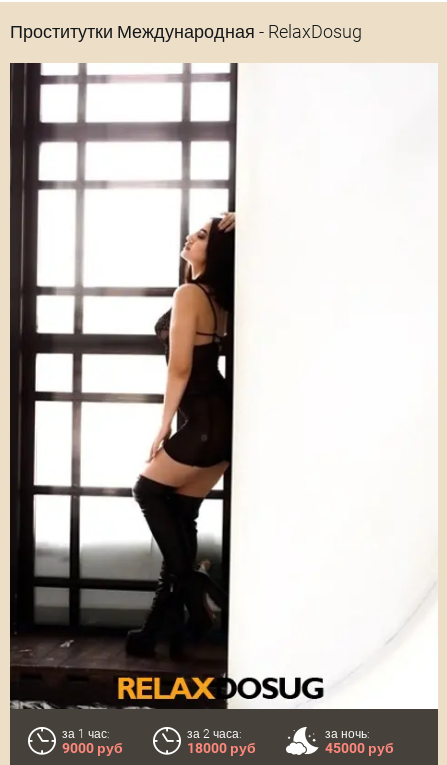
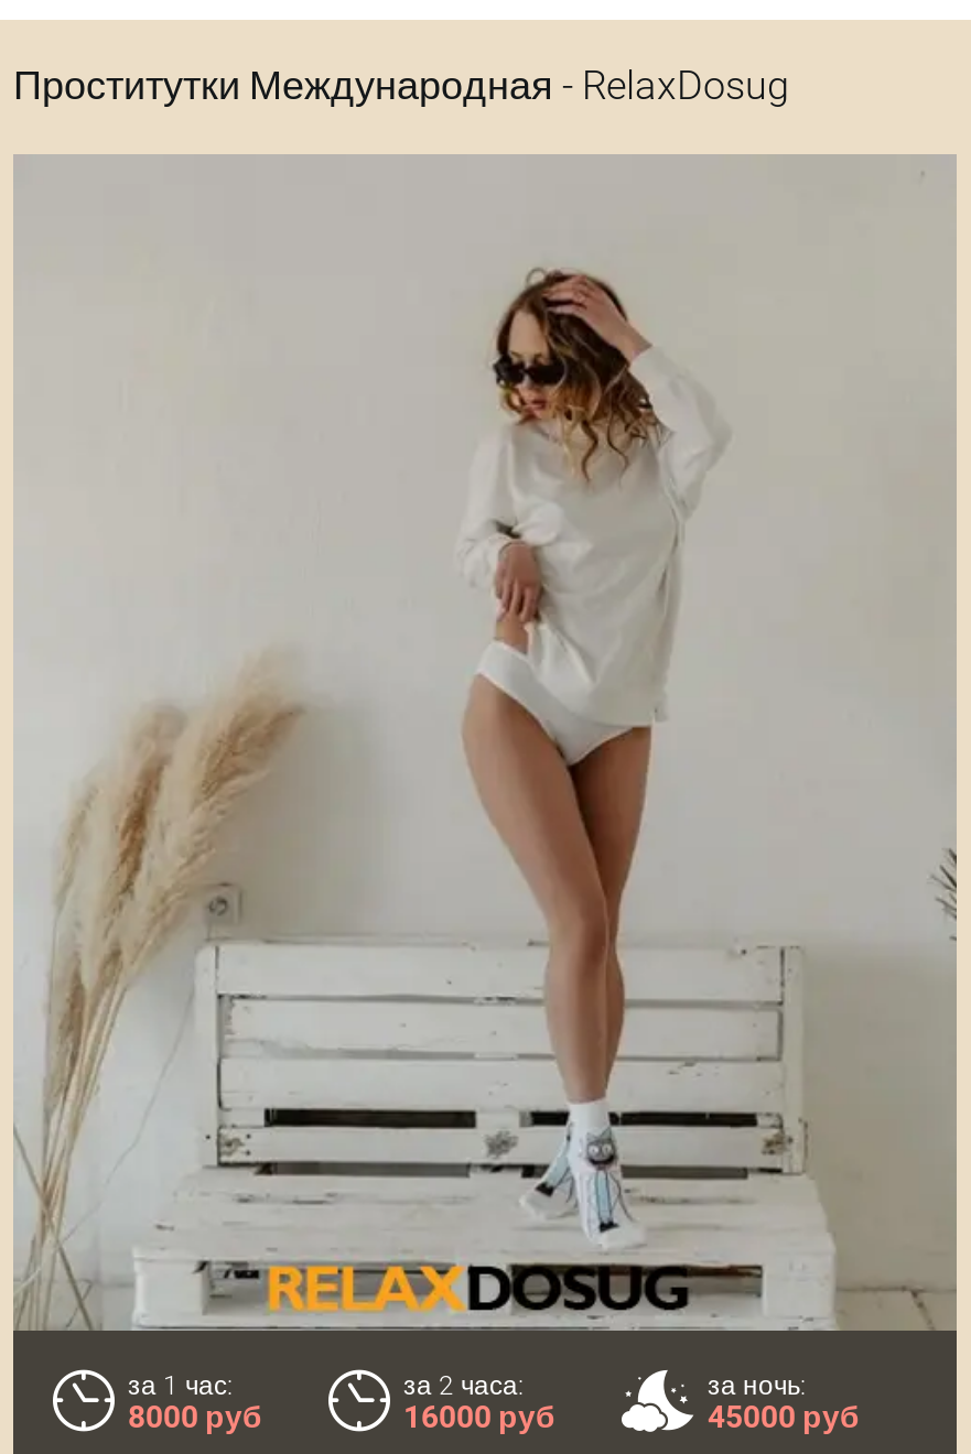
- [image]
- 9000 руб
+ [image]
+ 8000 руб

- 18000 руб
+ 16000 руб
